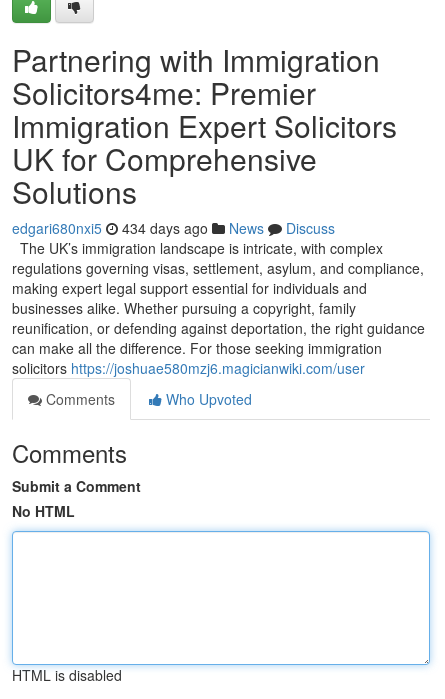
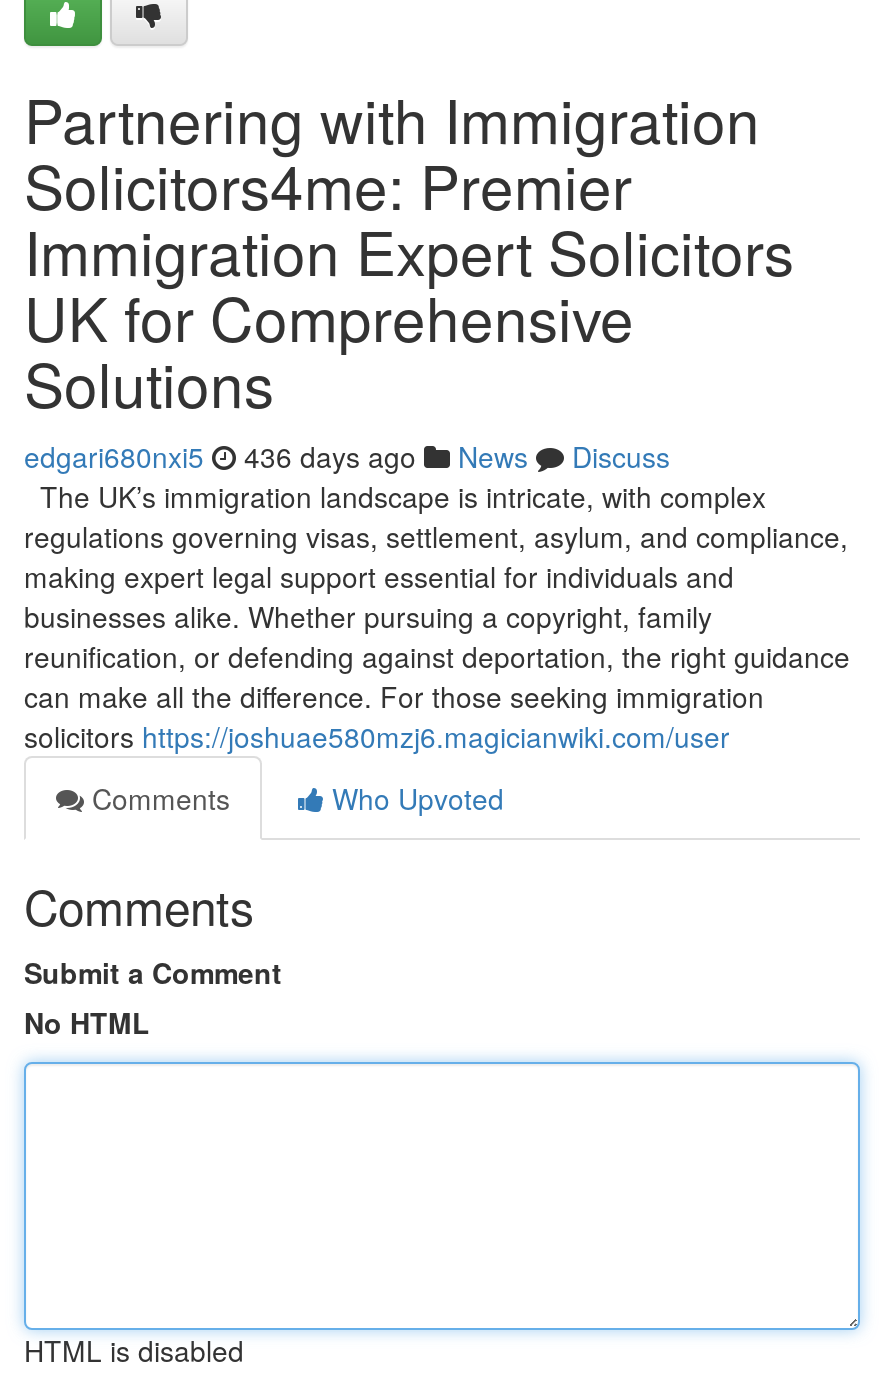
- edgari680nxi5 434 days ago News Discuss
+ edgari680nxi5 436 days ago News Discuss
